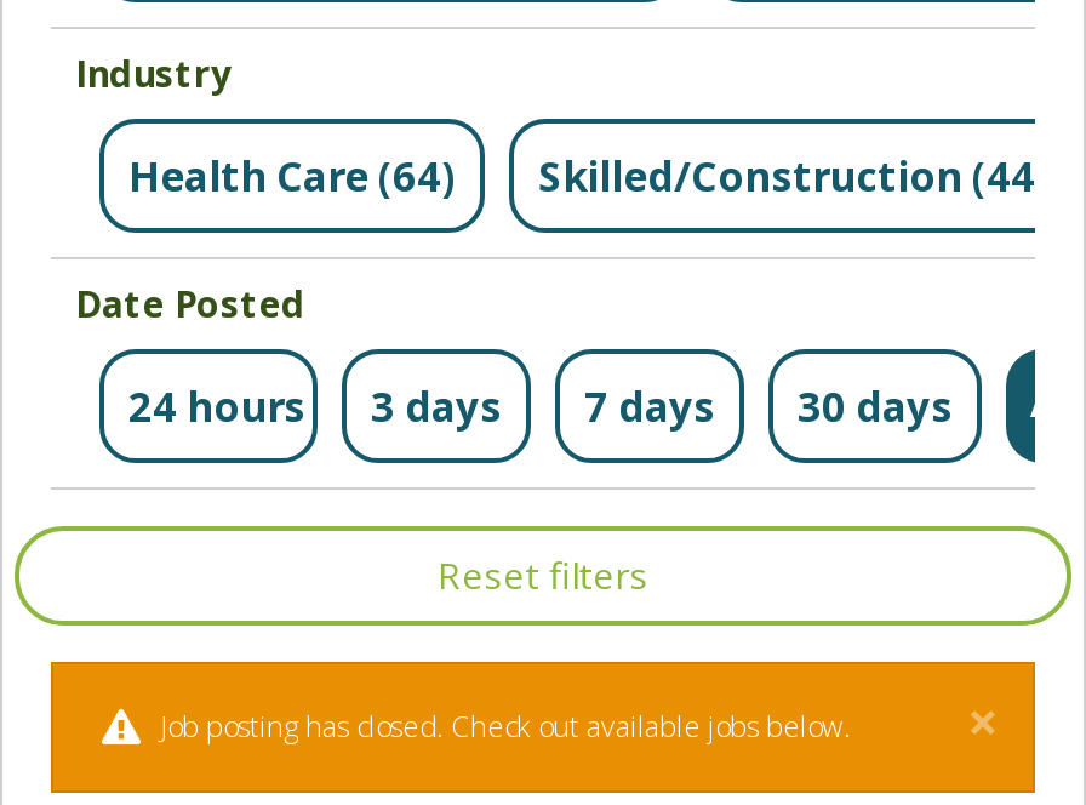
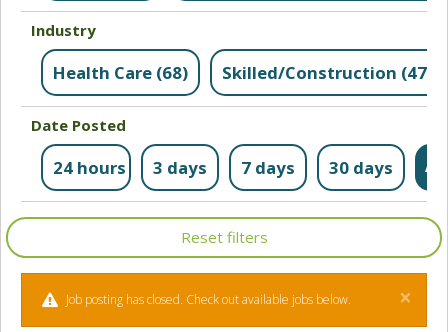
- Health Care (64)
+ Health Care (68)

- Skilled/Construction (44)
+ Skilled/Construction (47)
